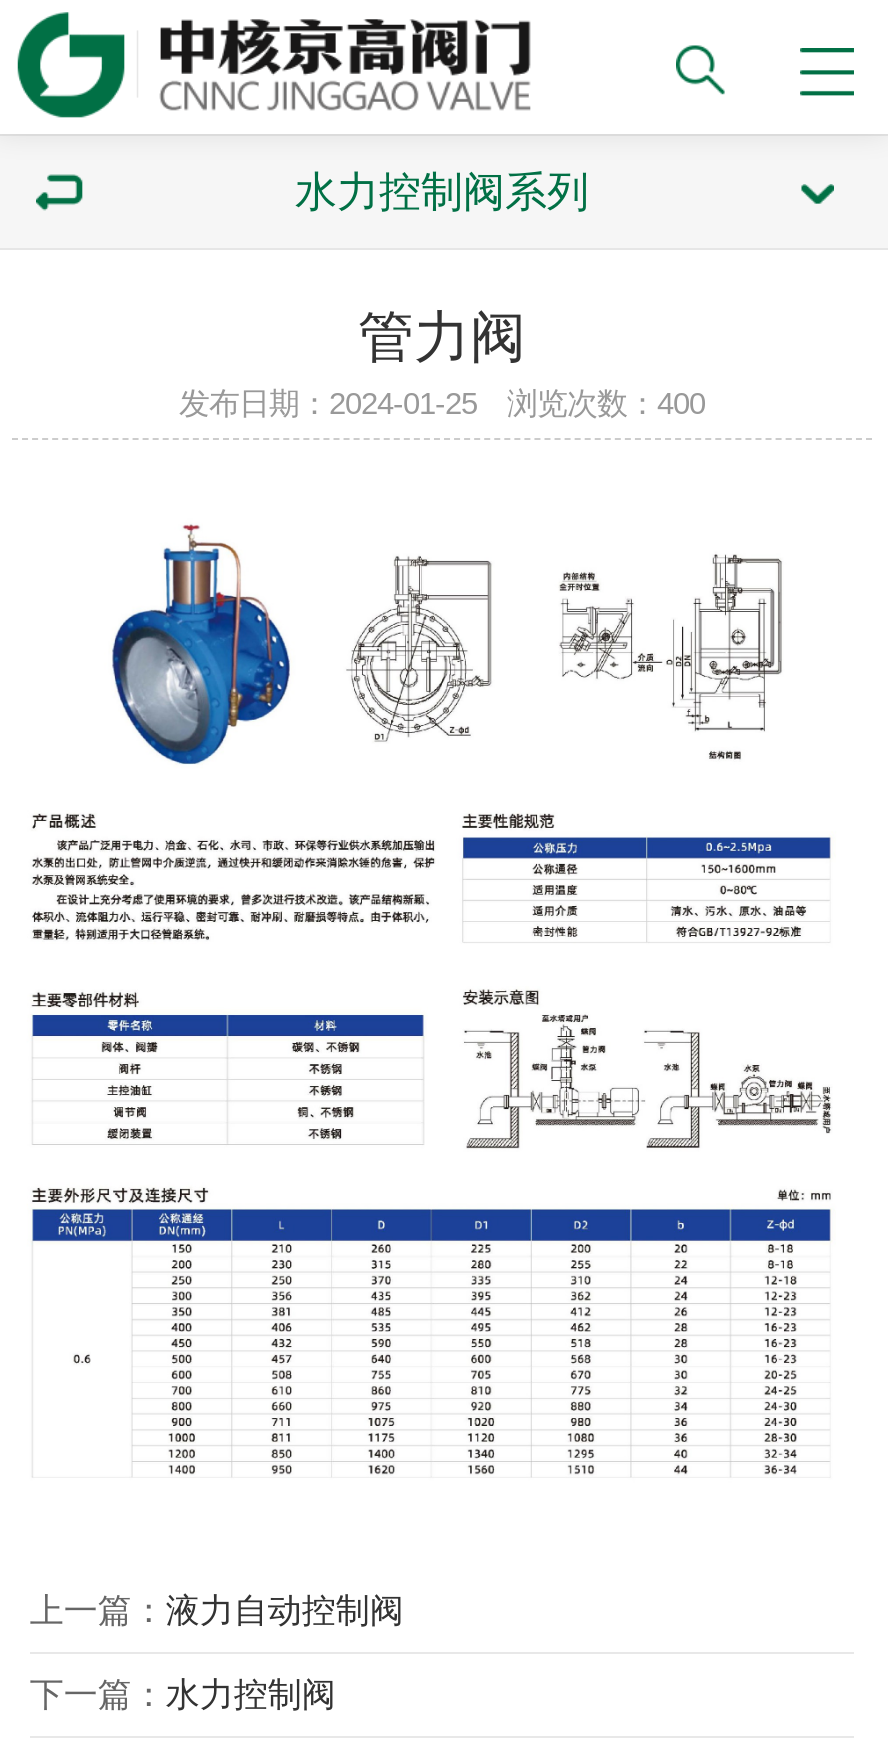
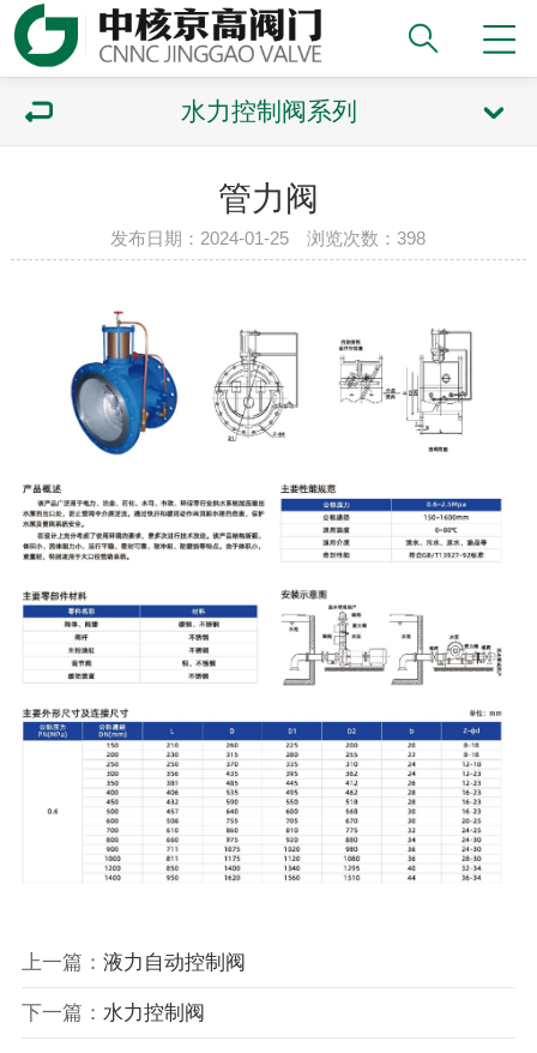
- 发布日期：2024-01-25 浏览次数：400
+ 发布日期：2024-01-25 浏览次数：398
